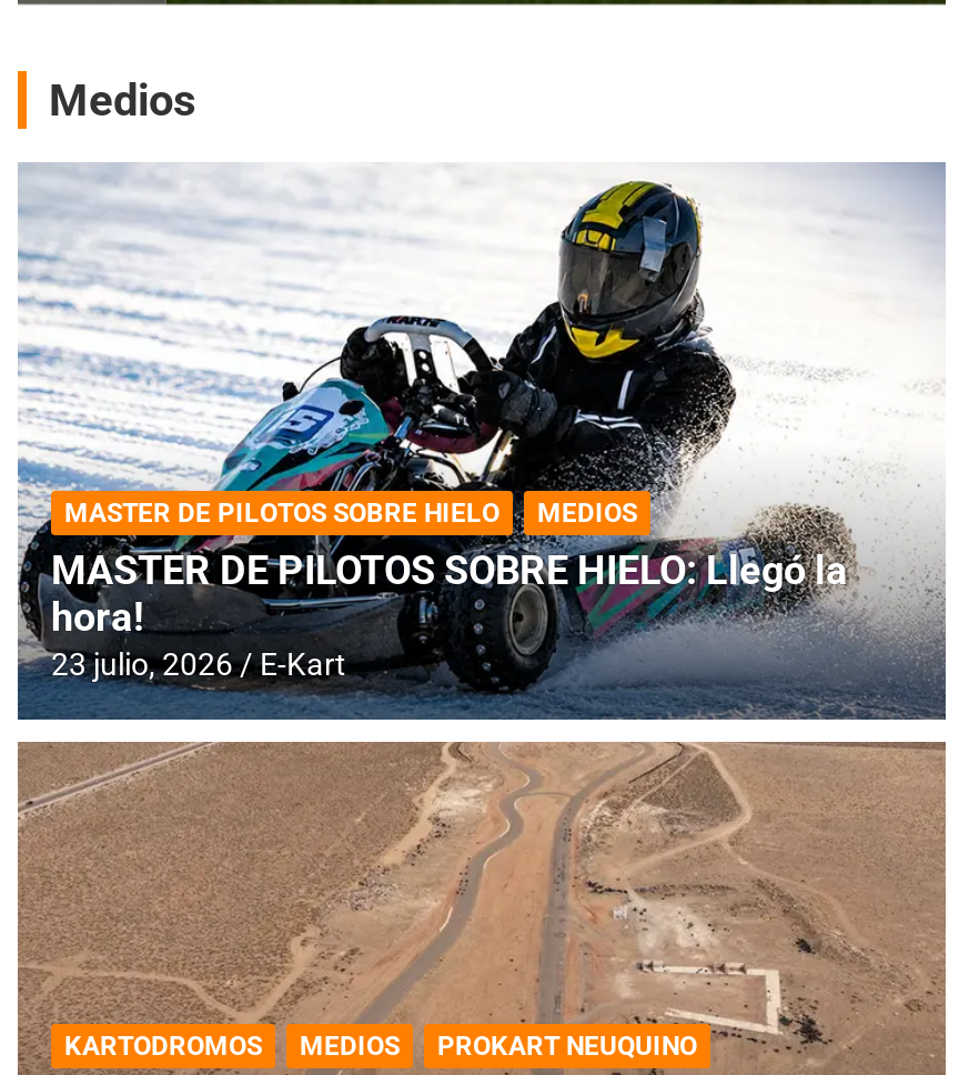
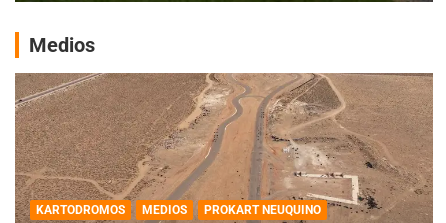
- [image]
- MASTER DE PILOTOS SOBRE HIELO
- MEDIOS
- MASTER DE PILOTOS SOBRE HIELO: Llegó la
- hora!
- 23 julio, 2026
- E-Kart
